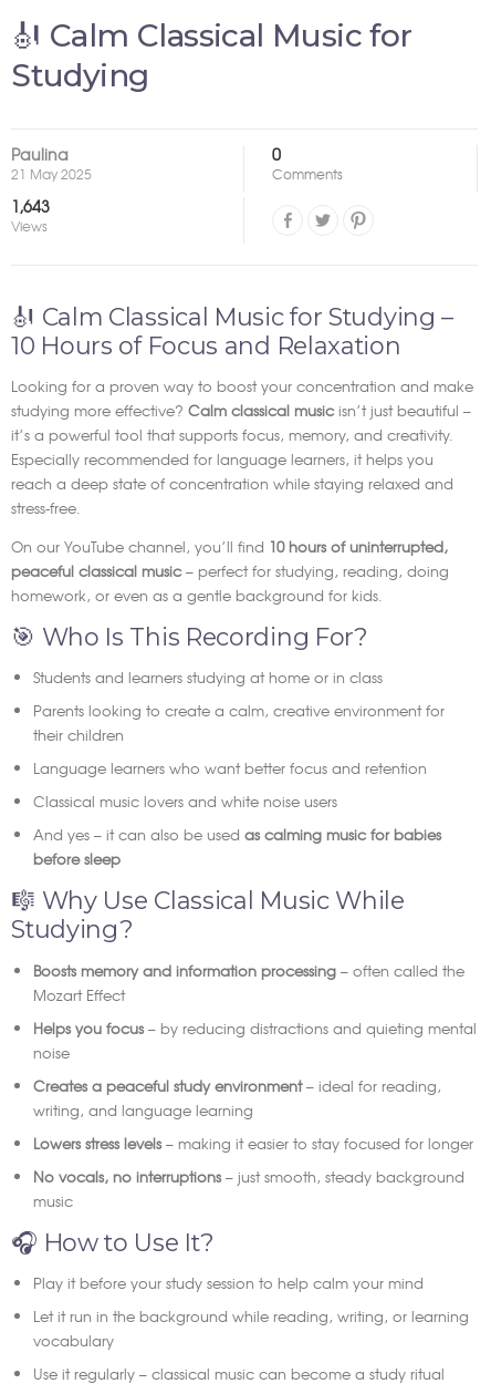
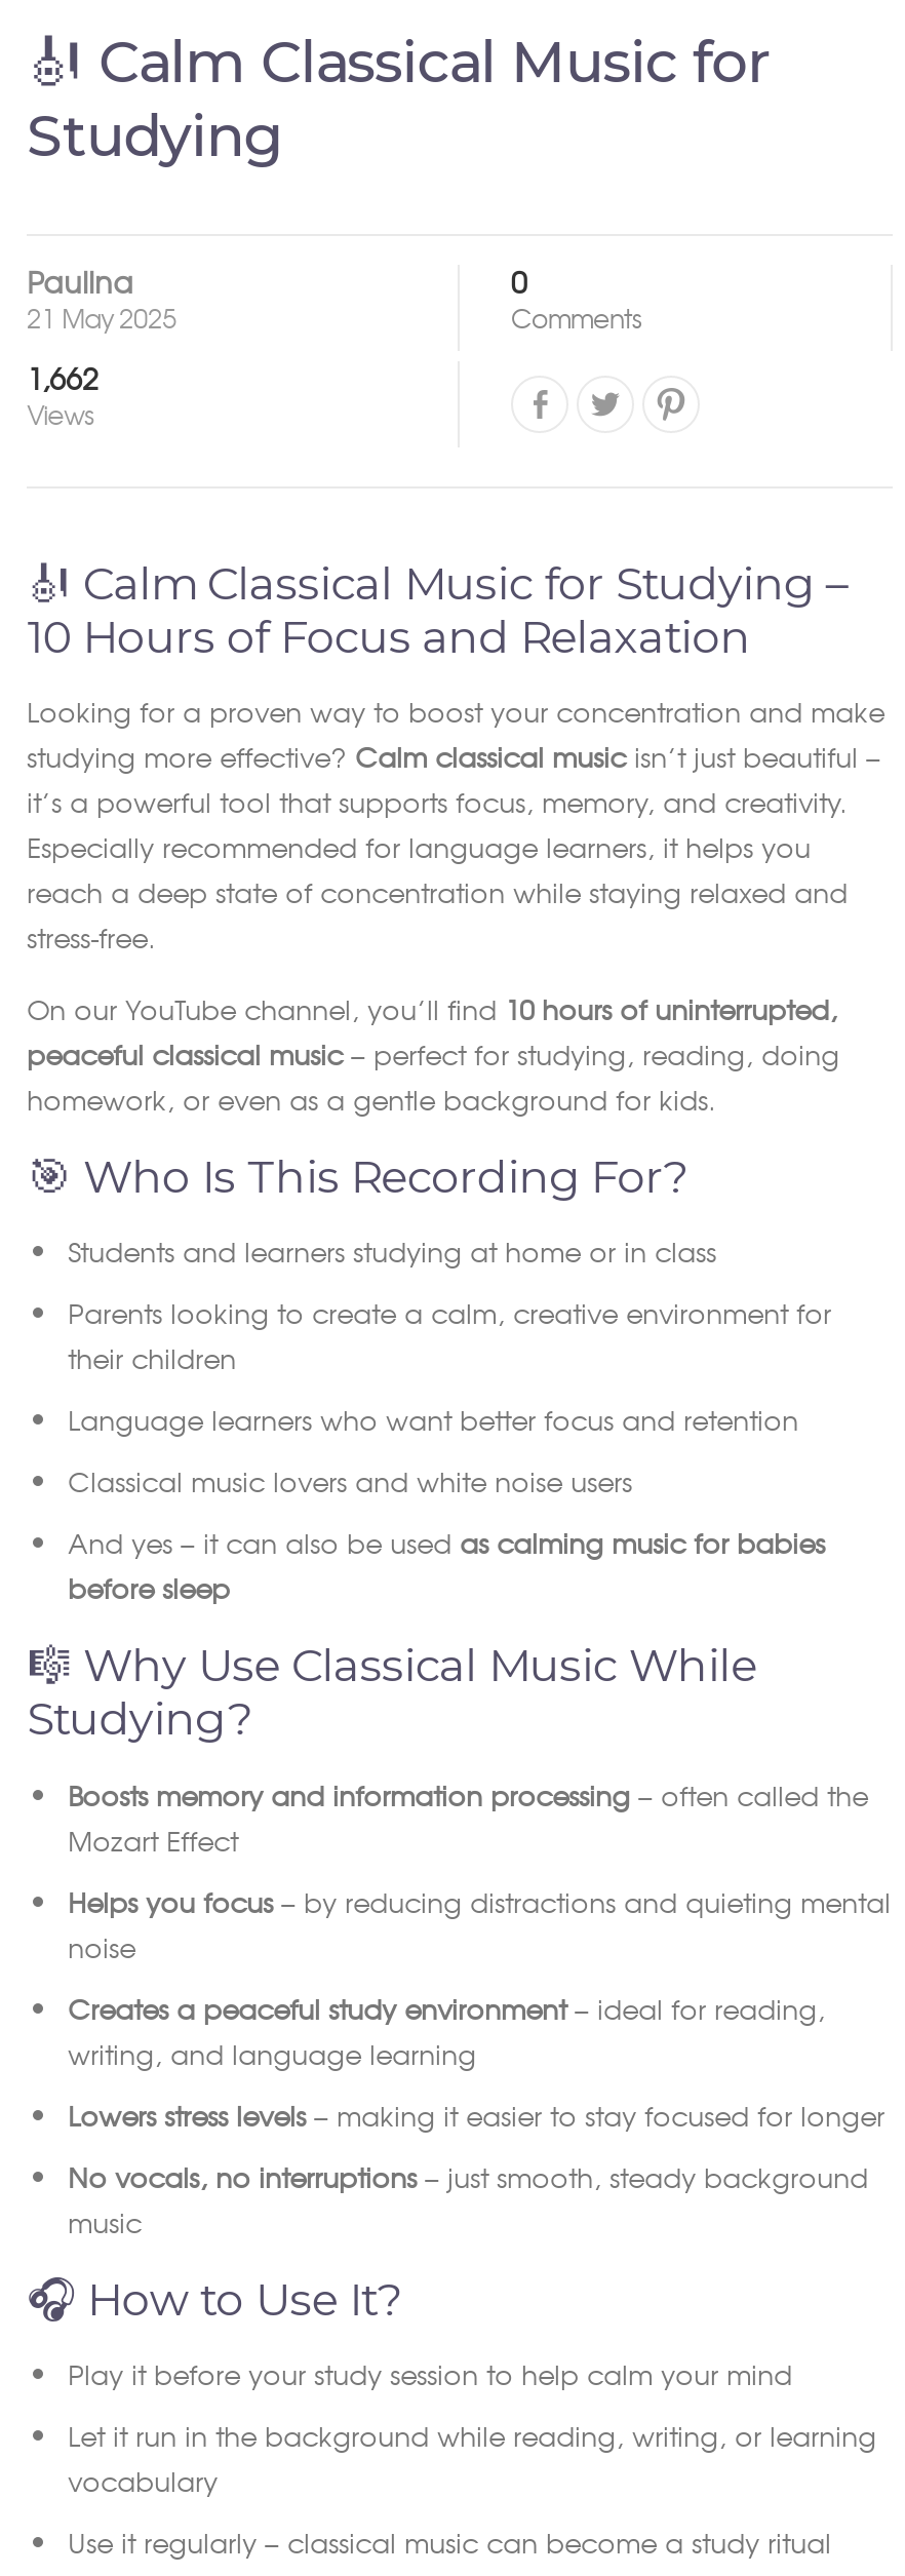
- 1,643
+ 1,662
